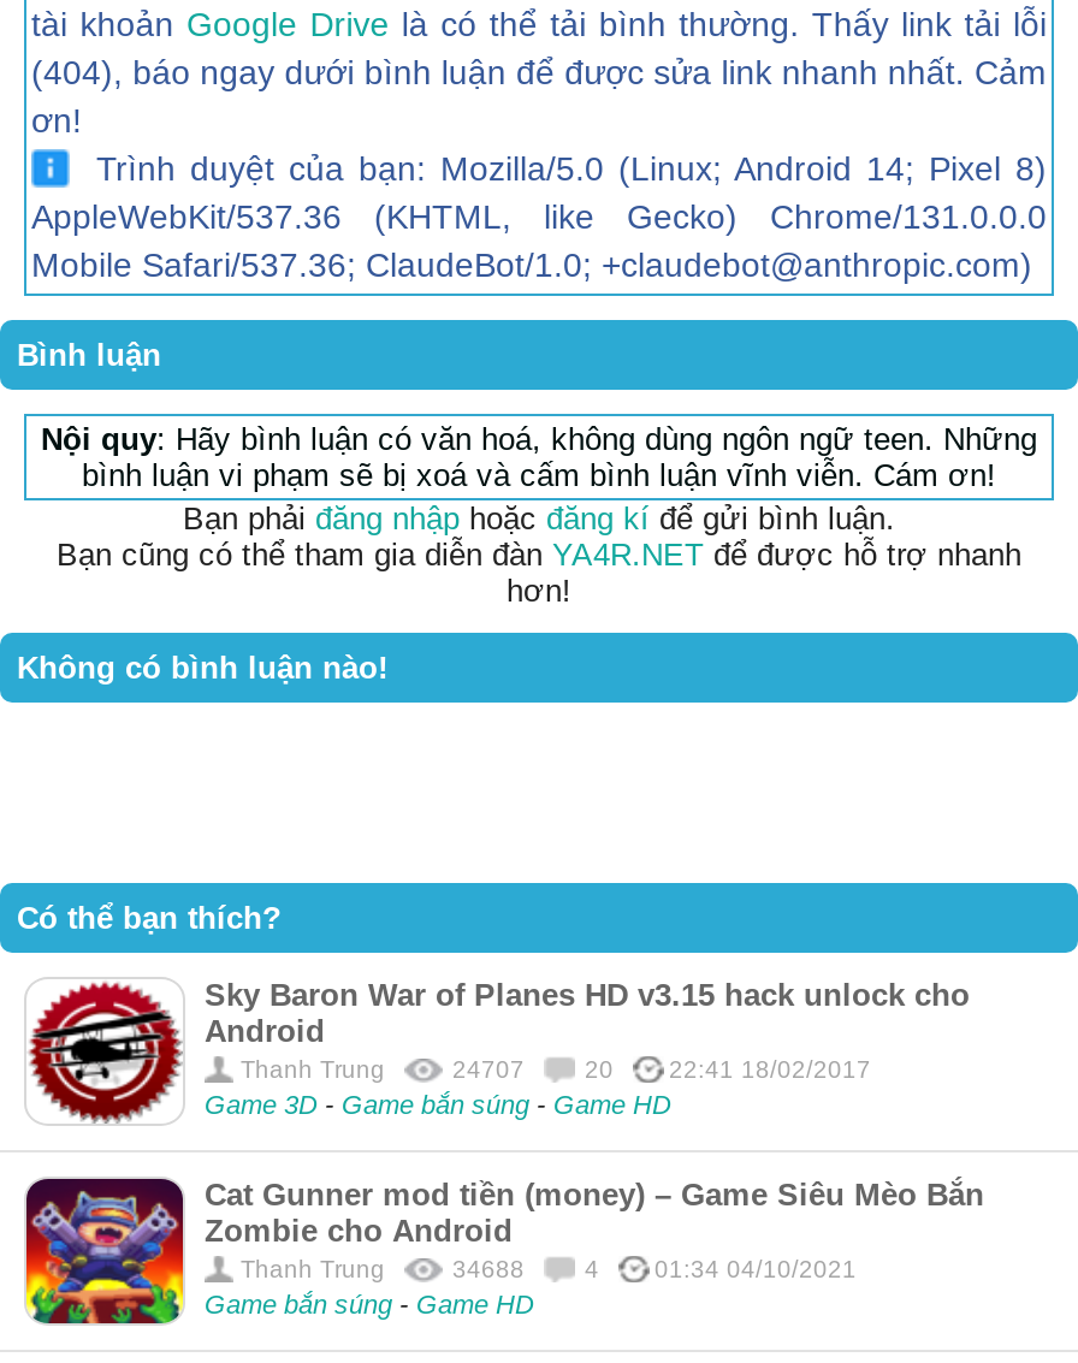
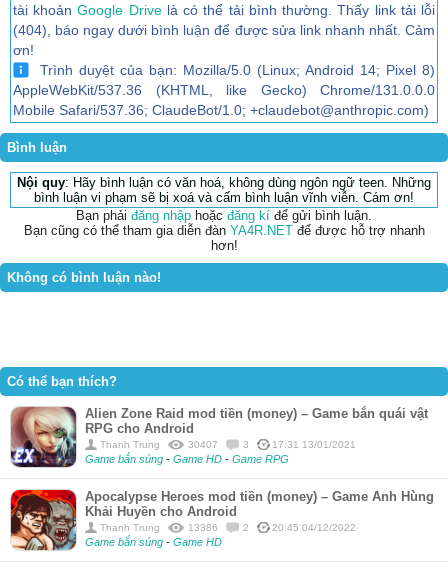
- [image]
- Sky Baron War of Planes HD v3.15 hack unlock cho
- Android
+ [image]
+ Alien Zone Raid mod tiền (money) – Game bắn quái vật
+ RPG cho Android

- 24707
- 20
- 22:41 18/02/2017
- Game 3D - Game bắn súng - Game HD
+ 30407
+ 3
+ 17:31 13/01/2021
+ Game bắn súng - Game HD - Game RPG

- [image]
- Cat Gunner mod tiền (money) – Game Siêu Mèo Bắn
- Zombie cho Android
+ [image]
+ Apocalypse Heroes mod tiền (money) – Game Anh Hùng
+ Khải Huyền cho Android

- 34688
+ 13386

- 4
+ 2

- 01:34 04/10/2021
+ 20:45 04/12/2022
